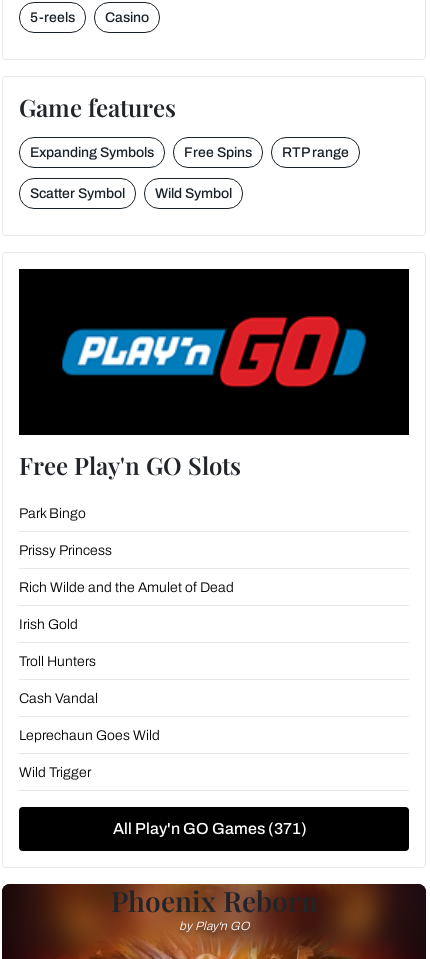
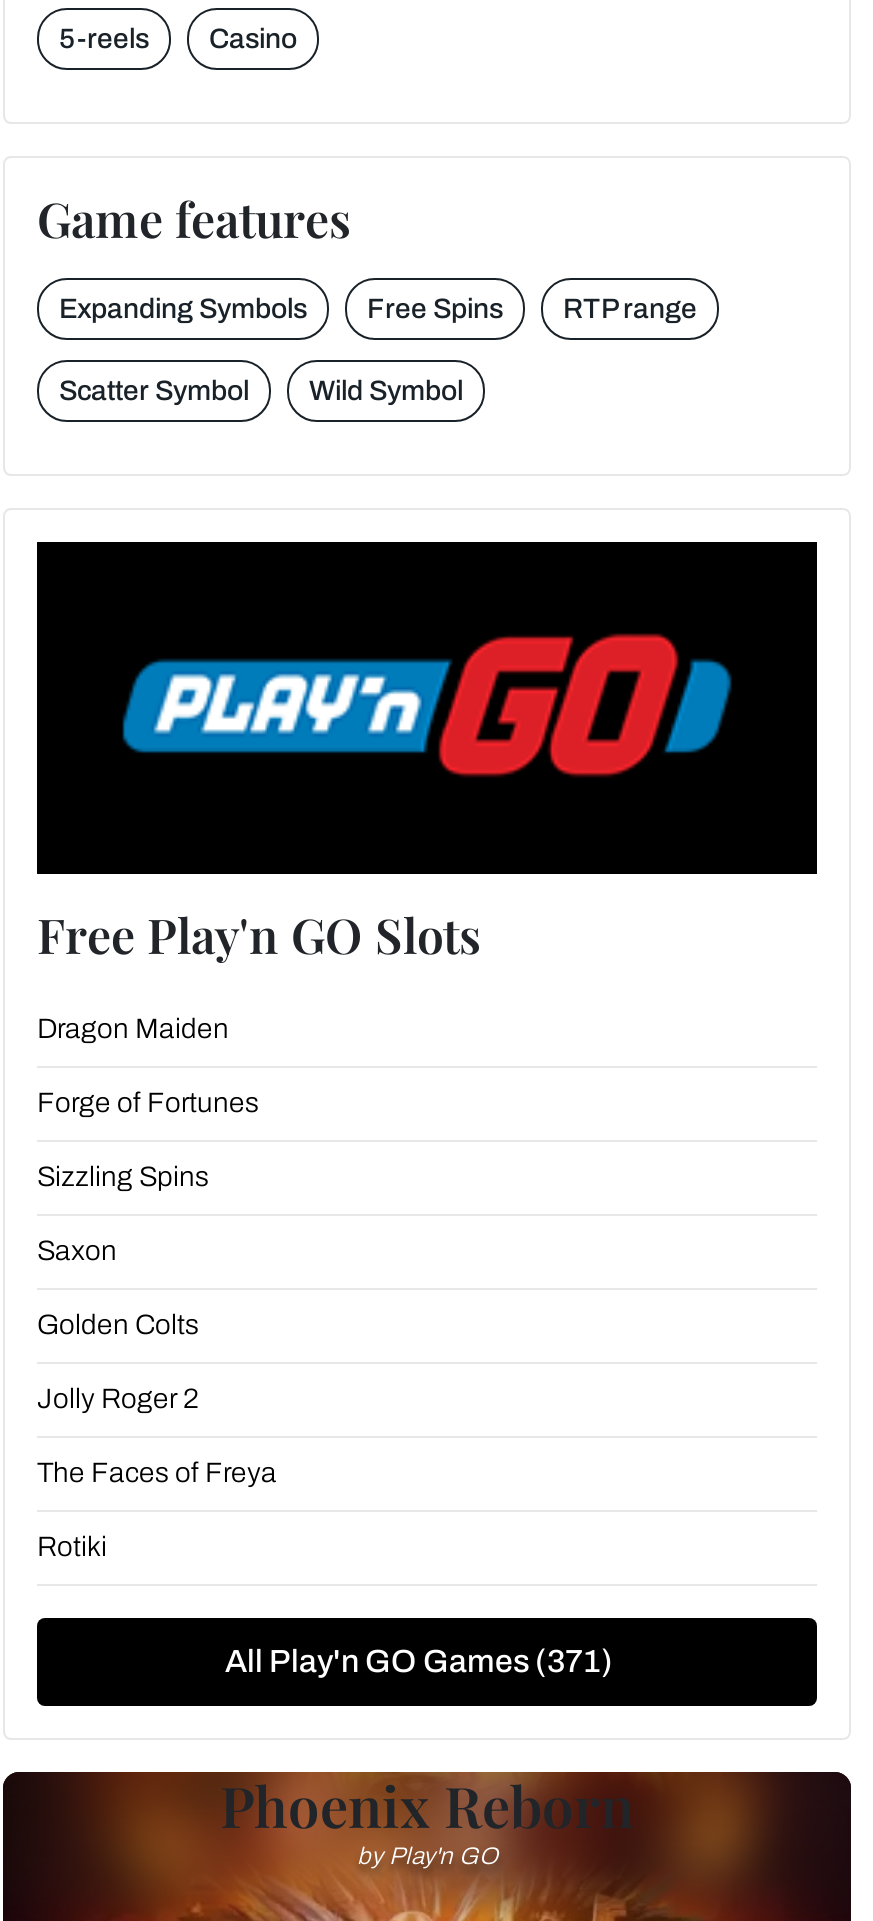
- Park Bingo
+ Dragon Maiden

- Prissy Princess
+ Forge of Fortunes

- Rich Wilde and the Amulet of Dead
+ Sizzling Spins

- Irish Gold
+ Saxon

- Troll Hunters
+ Golden Colts

- Cash Vandal
+ Jolly Roger 2

- Leprechaun Goes Wild
+ The Faces of Freya

- Wild Trigger
+ Rotiki
